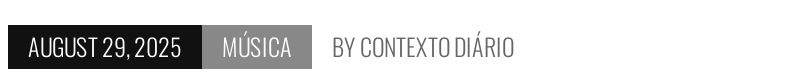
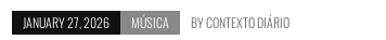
- AUGUST 29, 2025 MÚSICA BY CONTEXTO DIÁRIO
+ JANUARY 27, 2026 MÚSICA BY CONTEXTO DIÁRIO
